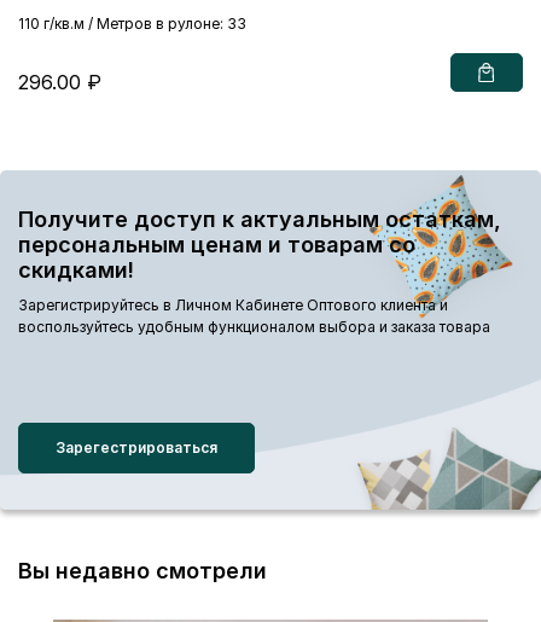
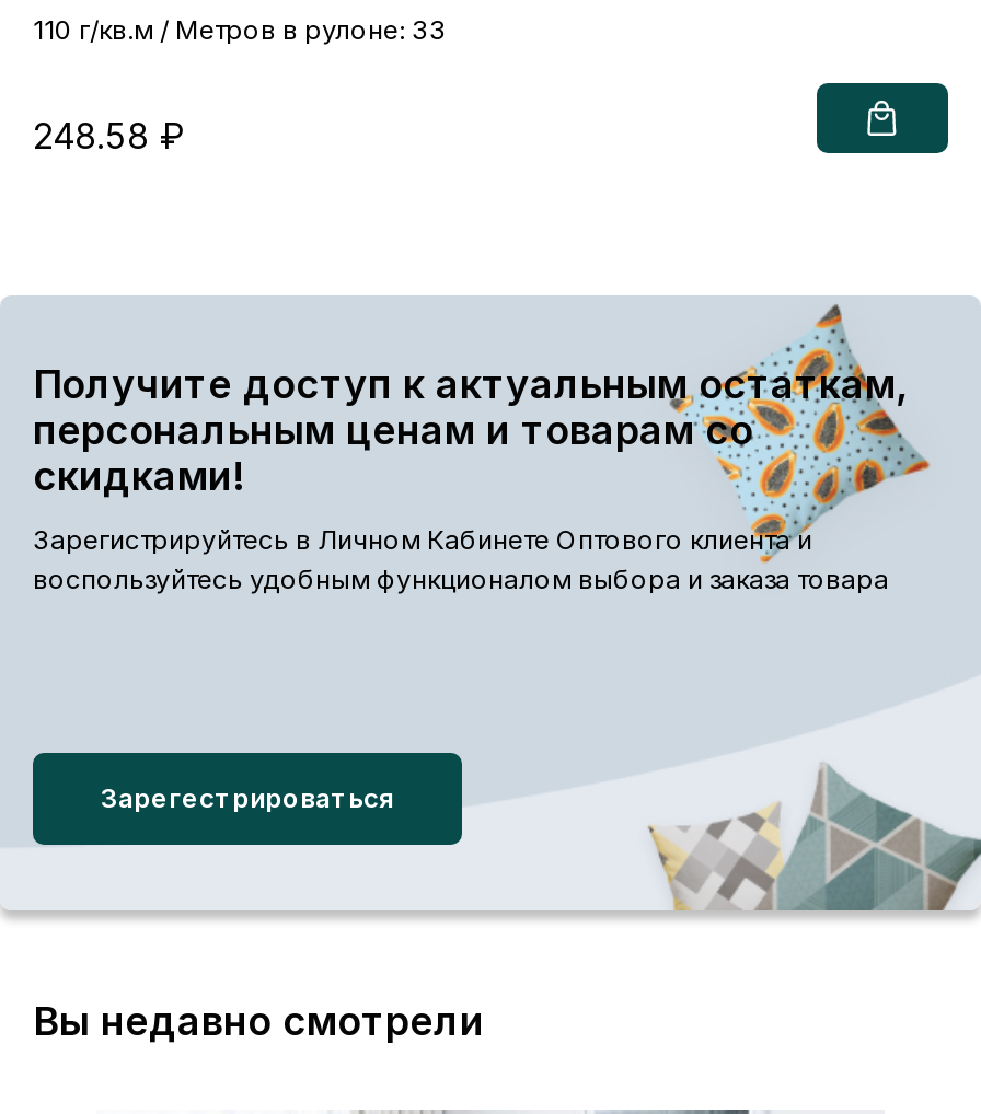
- 296.00 ₽
+ 248.58 ₽
